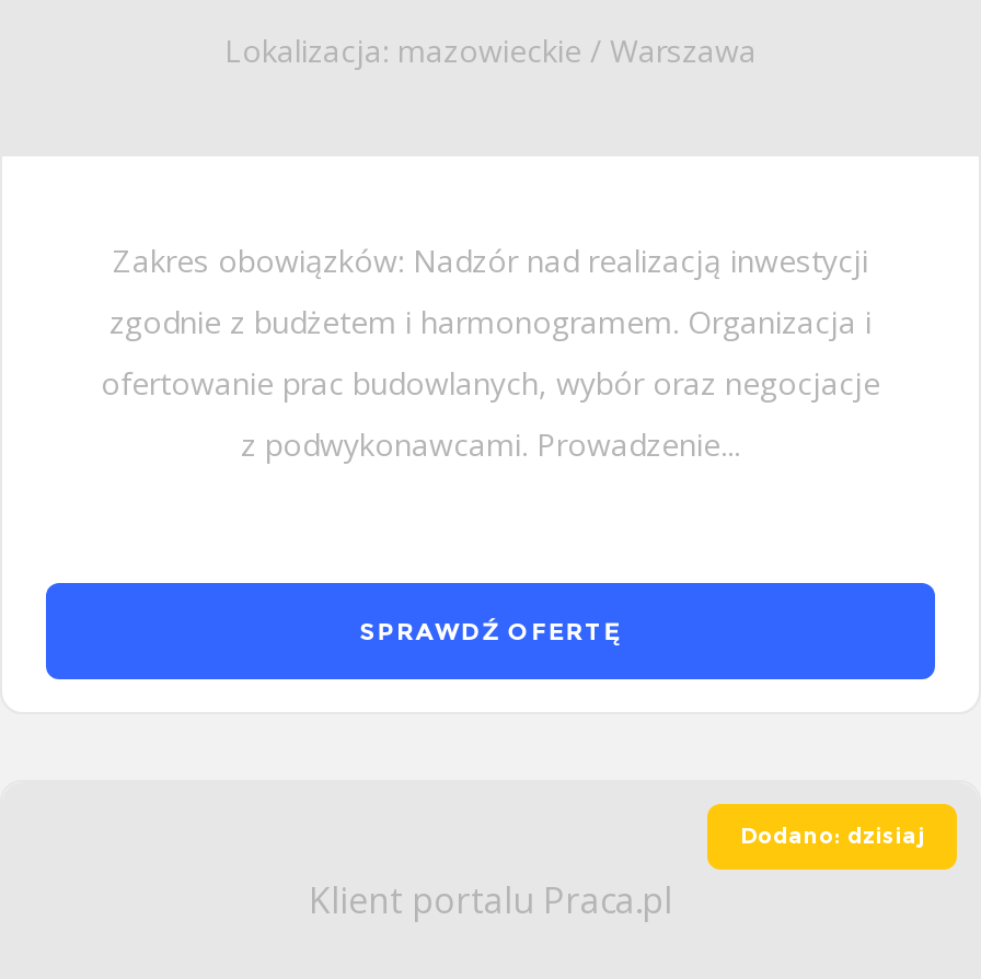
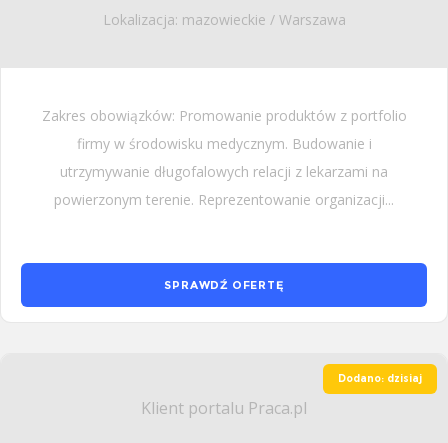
- Zakres obowiązków: Nadzór nad realizacją inwestycji
+ Zakres obowiązków: Promowanie produktów z portfolio

- zgodnie z budżetem i harmonogramem. Organizacja i
+ firmy w środowisku medycznym. Budowanie i

- ofertowanie prac budowlanych, wybór oraz negocjacje
+ utrzymywanie długofalowych relacji z lekarzami na

- z podwykonawcami. Prowadzenie...
+ powierzonym terenie. Reprezentowanie organizacji...
